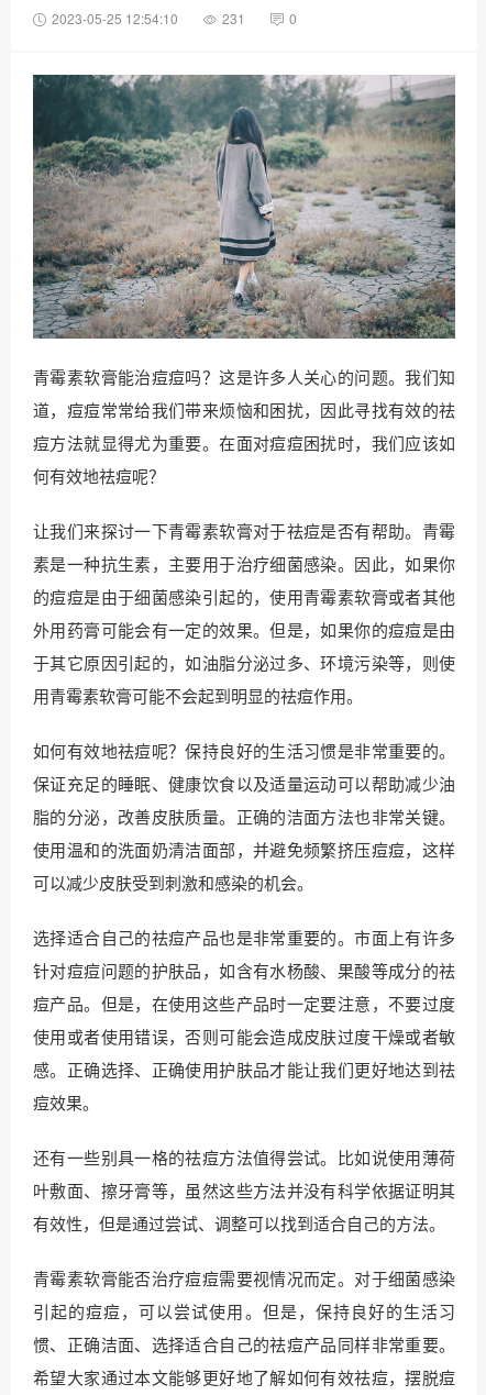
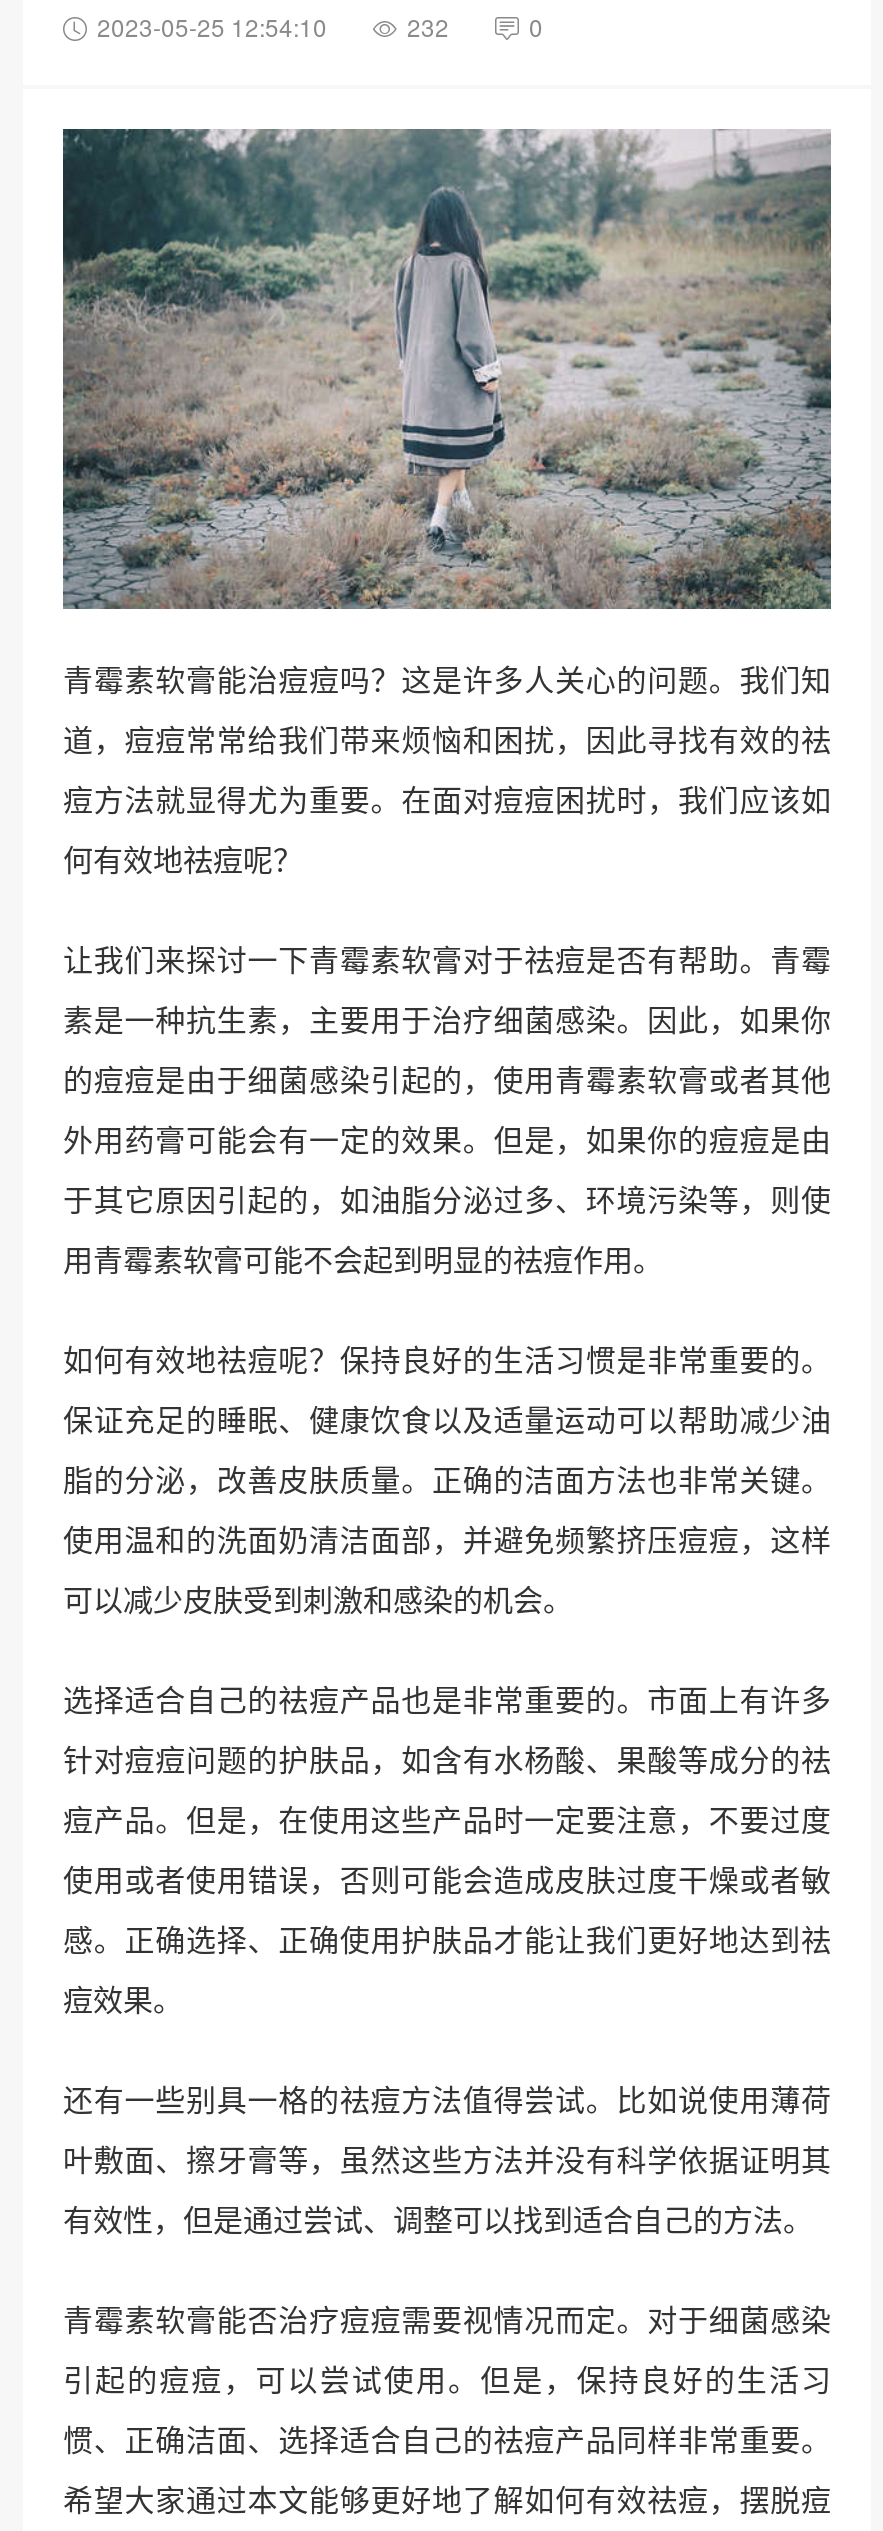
- 231
+ 232
